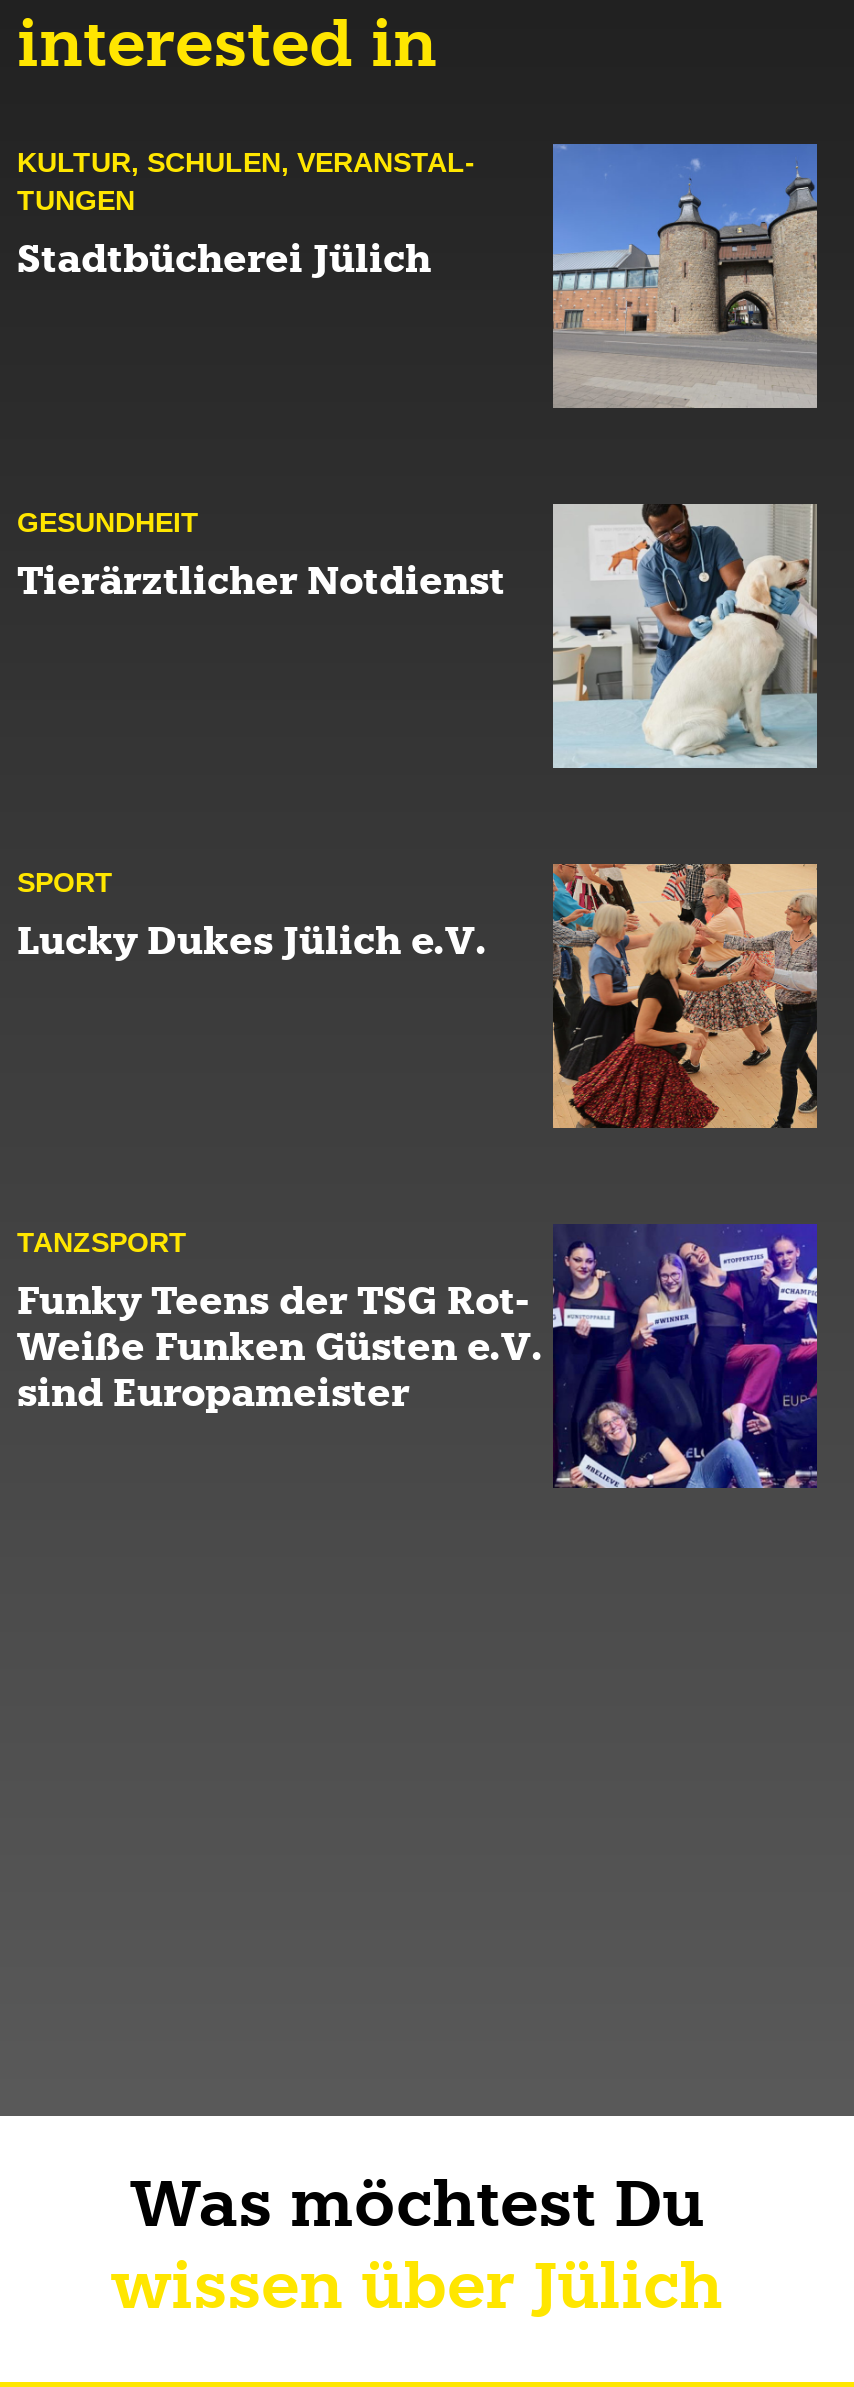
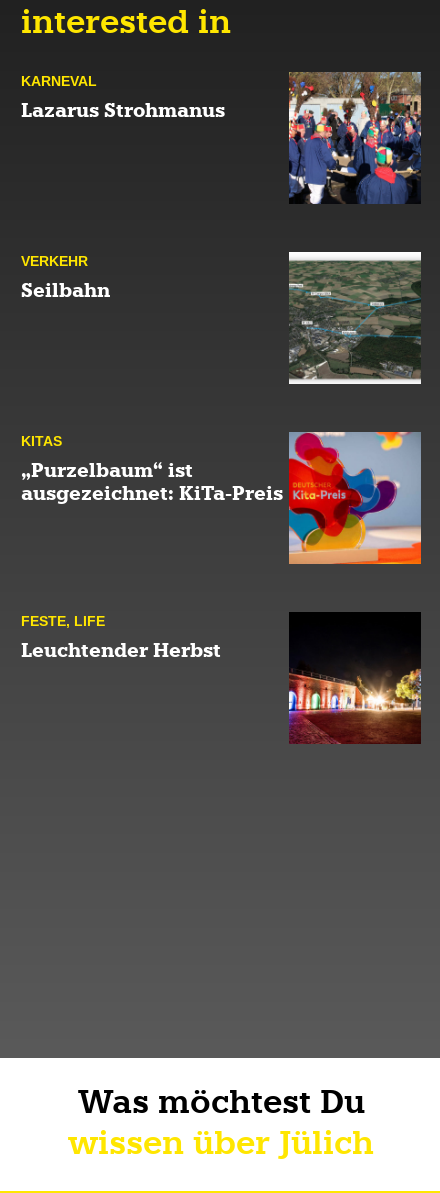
- KULTUR, SCHULEN, VERANSTAL
- TUNGEN
- Stadtbücherei Jülich
+ KARNEVAL
+ Lazarus Strohmanus

- [image]
+ [image]

- GESUNDHEIT
- Tierärztlicher Notdienst
+ VERKEHR
+ Seilbahn

- [image]
+ [image]

- [image]
- SPORT
- Lucky Dukes Jülich e.V.
+ [image]
+ KITAS
+ „Purzelbaum“ ist
+ ausgezeichnet: KiTa-Preis

- TANZSPORT
- Funky Teens der TSG Rot-
- Weiße Funken Güsten e.V.
- sind Europameister
+ FESTE, LIFE
+ Leuchtender Herbst

- [image]
+ [image]
